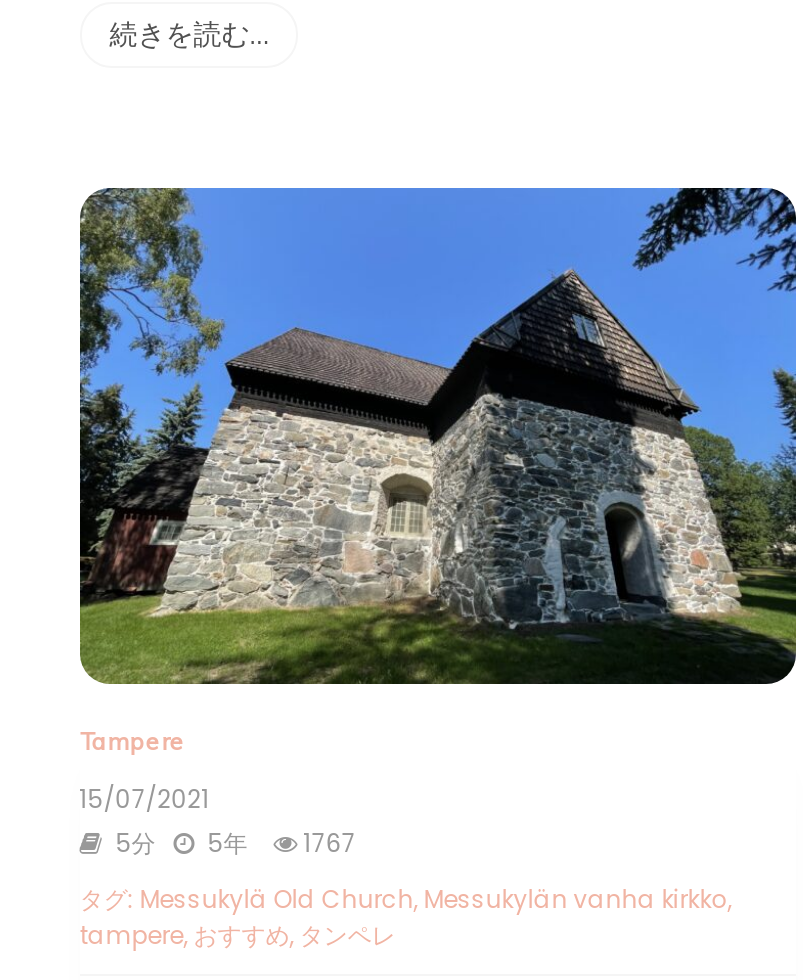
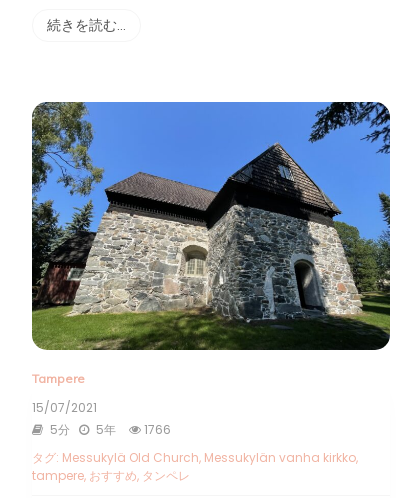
- 5分 5年 1767
+ 5分 5年 1766
